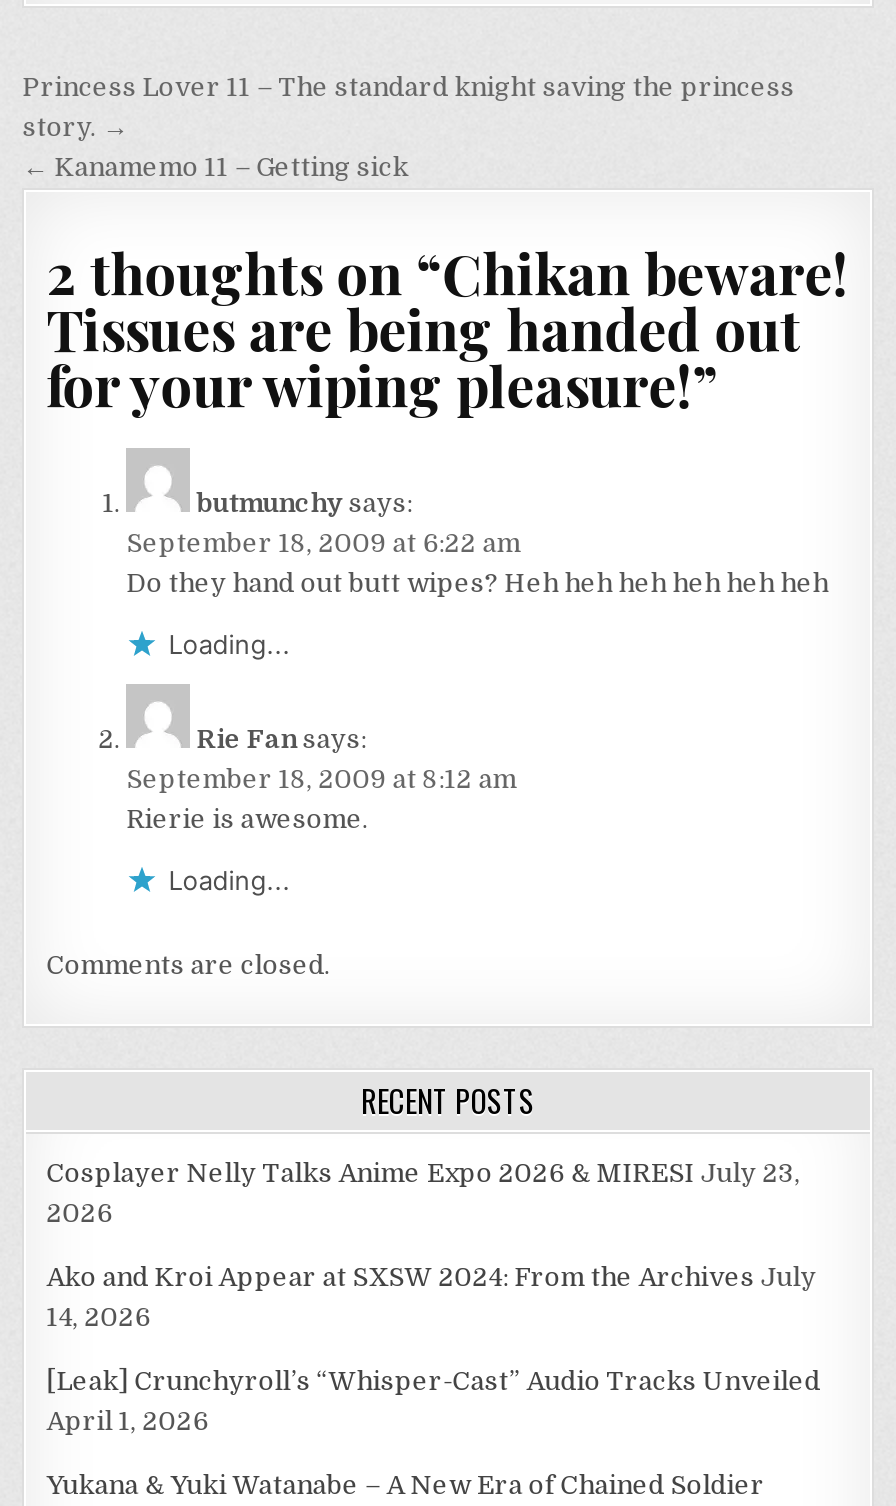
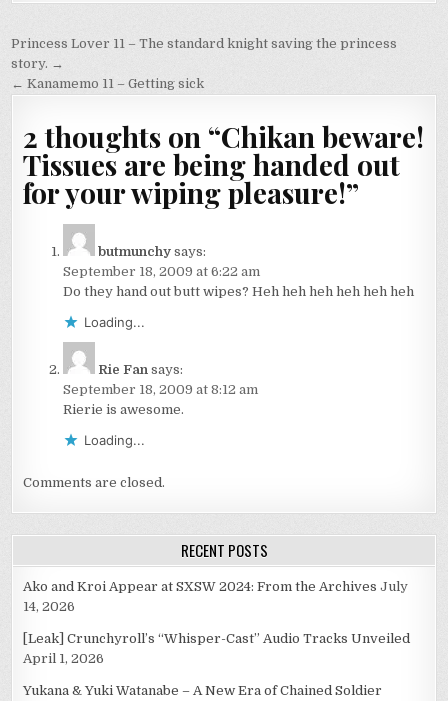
- Cosplayer Nelly Talks Anime Expo 2026 & MIRESI July 23,
- 2026
